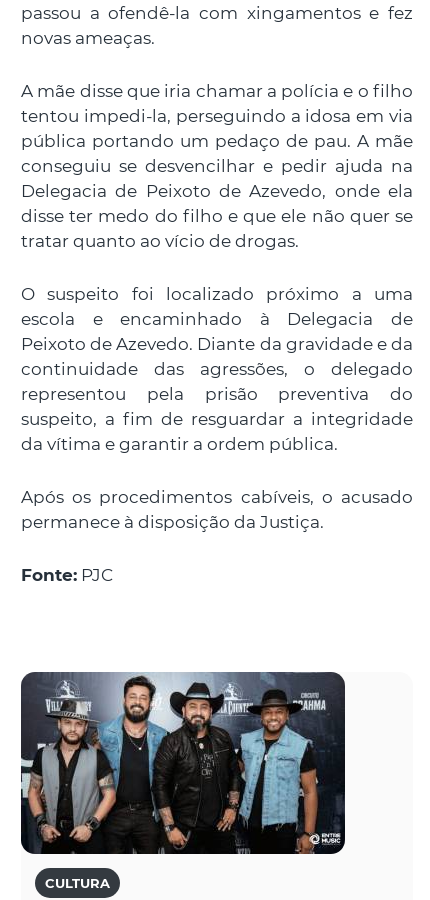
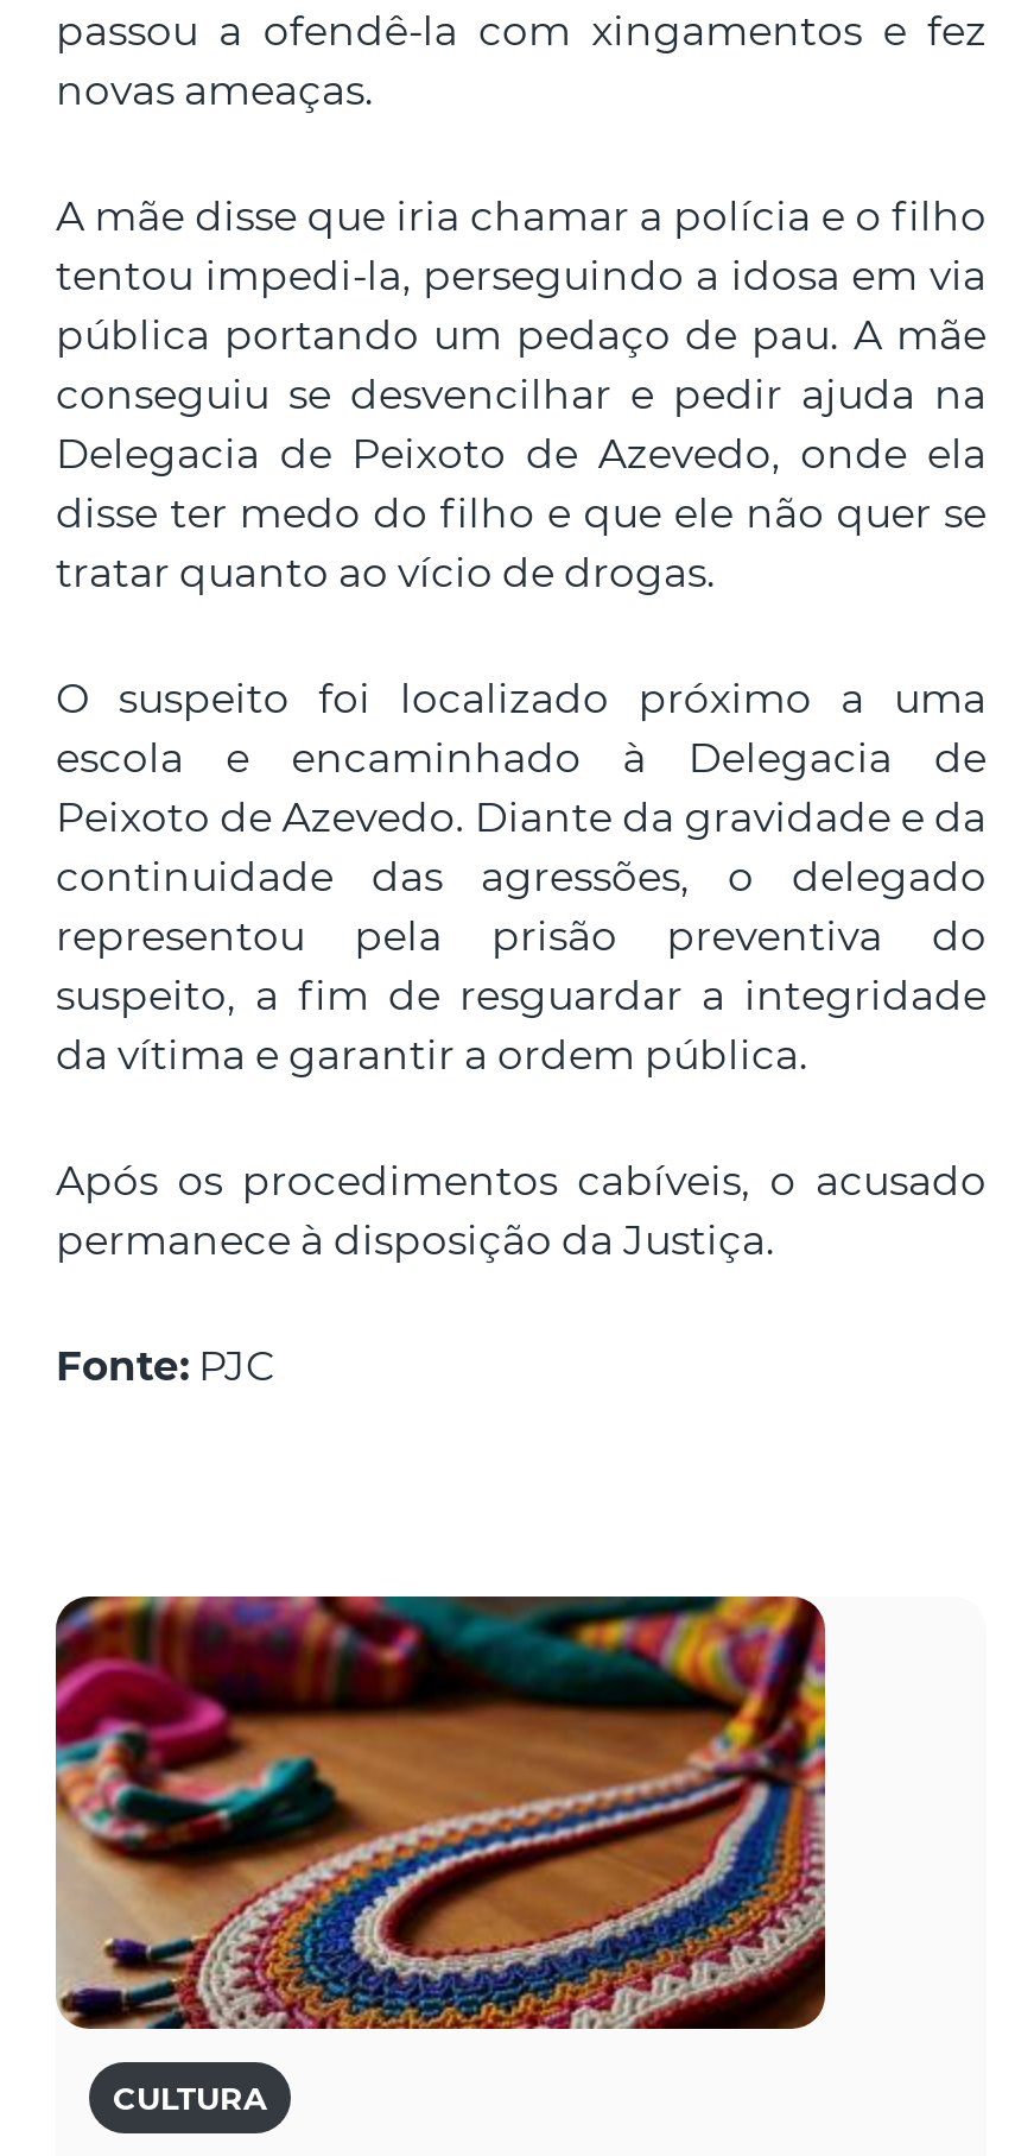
- [image]
+ [image]
